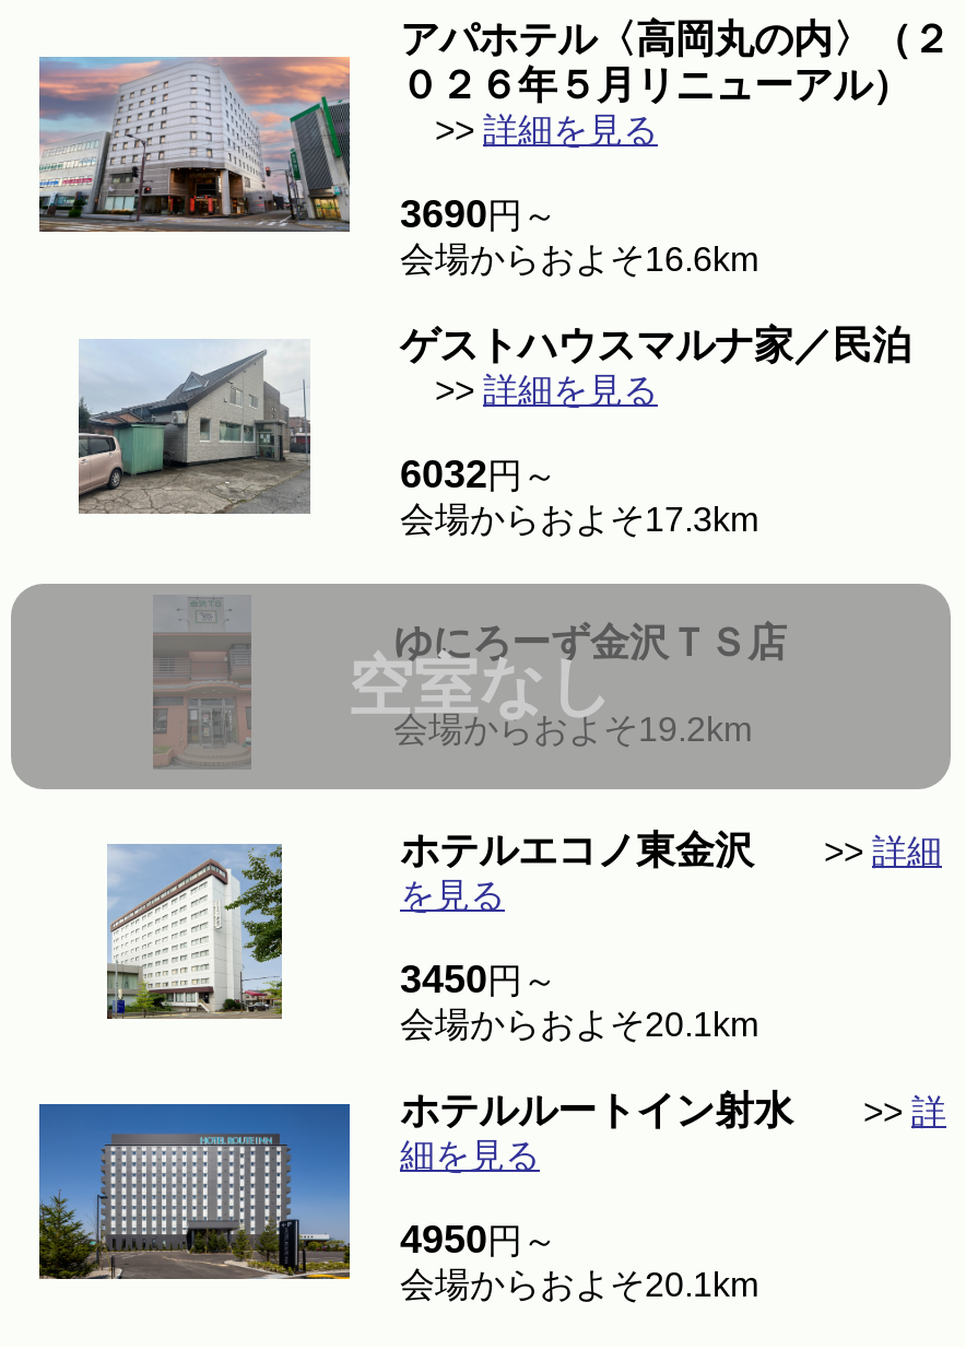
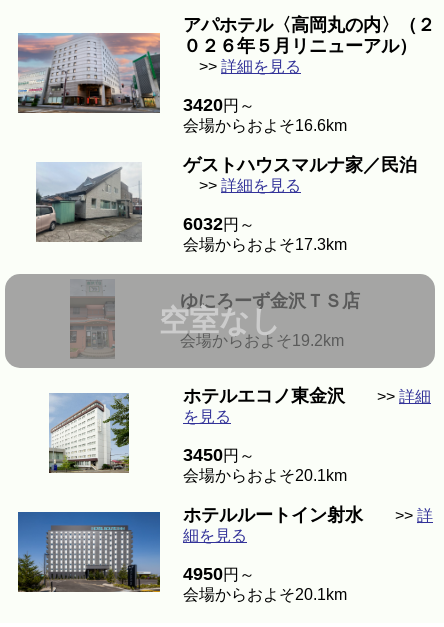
- 3690円～
+ 3420円～
